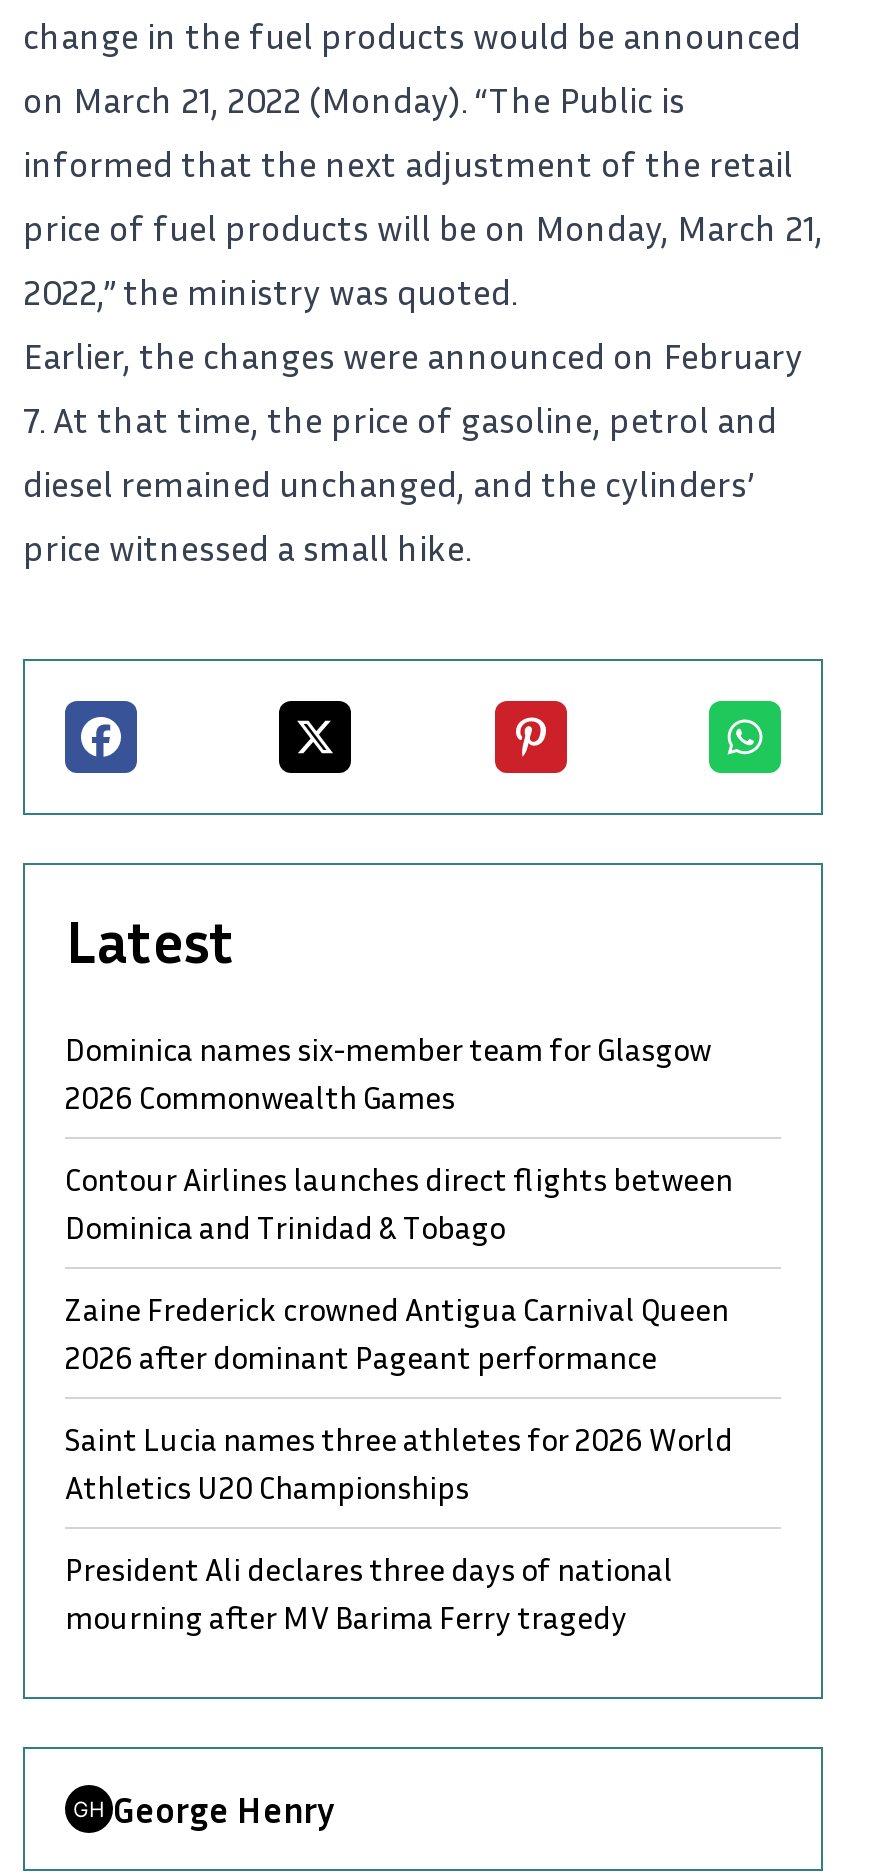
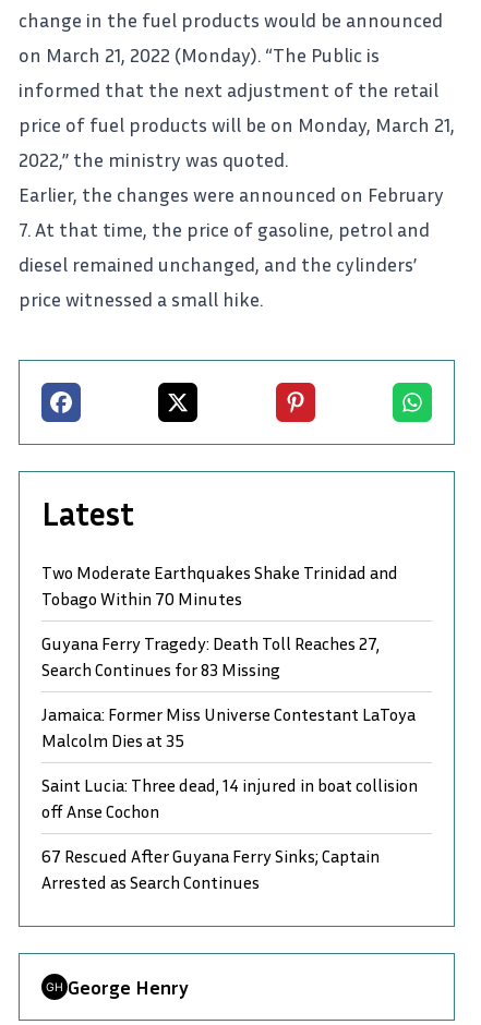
- Dominica names six-member team for Glasgow
- 2026 Commonwealth Games
+ Two Moderate Earthquakes Shake Trinidad and
+ Tobago Within 70 Minutes

- Contour Airlines launches direct flights between
- Dominica and Trinidad & Tobago
+ Guyana Ferry Tragedy: Death Toll Reaches 27,
+ Search Continues for 83 Missing

- Zaine Frederick crowned Antigua Carnival Queen
- 2026 after dominant Pageant performance
+ Jamaica: Former Miss Universe Contestant LaToya
+ Malcolm Dies at 35

- Saint Lucia names three athletes for 2026 World
- Athletics U20 Championships
+ Saint Lucia: Three dead, 14 injured in boat collision
+ off Anse Cochon

- President Ali declares three days of national
- mourning after MV Barima Ferry tragedy
+ 67 Rescued After Guyana Ferry Sinks; Captain
+ Arrested as Search Continues
